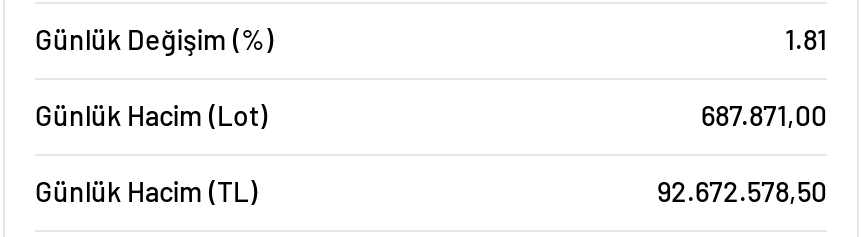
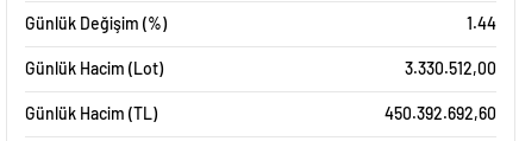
- 1.81
+ 1.44

- 687.871,00
+ 3.330.512,00

- 92.672.578,50
+ 450.392.692,60
